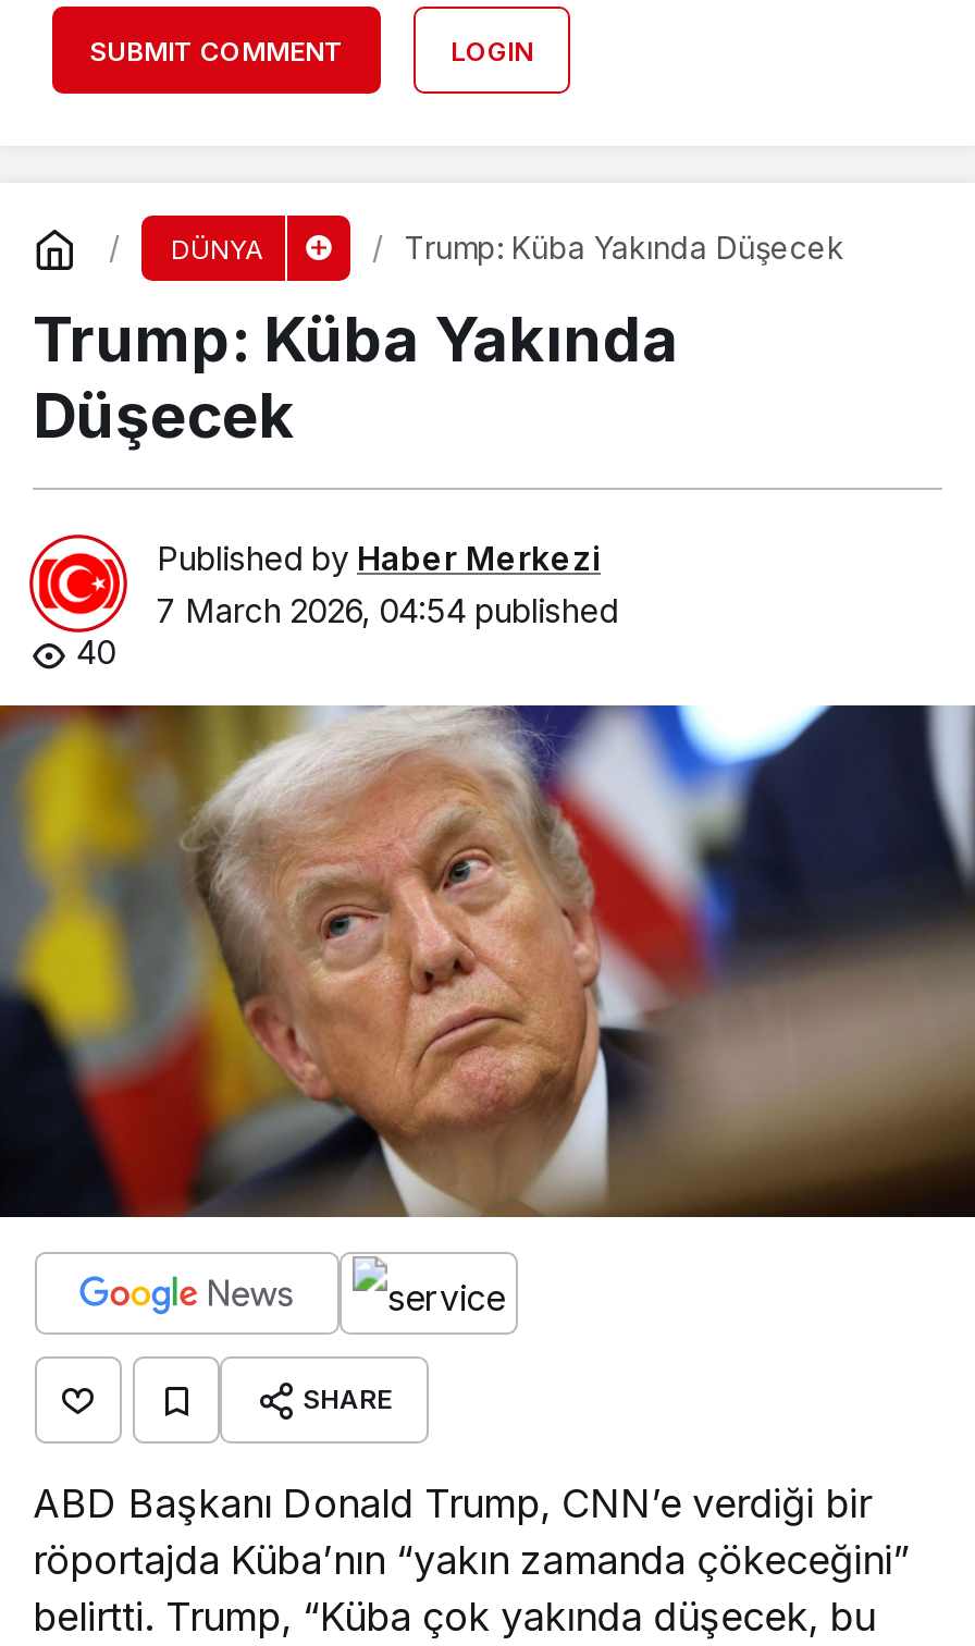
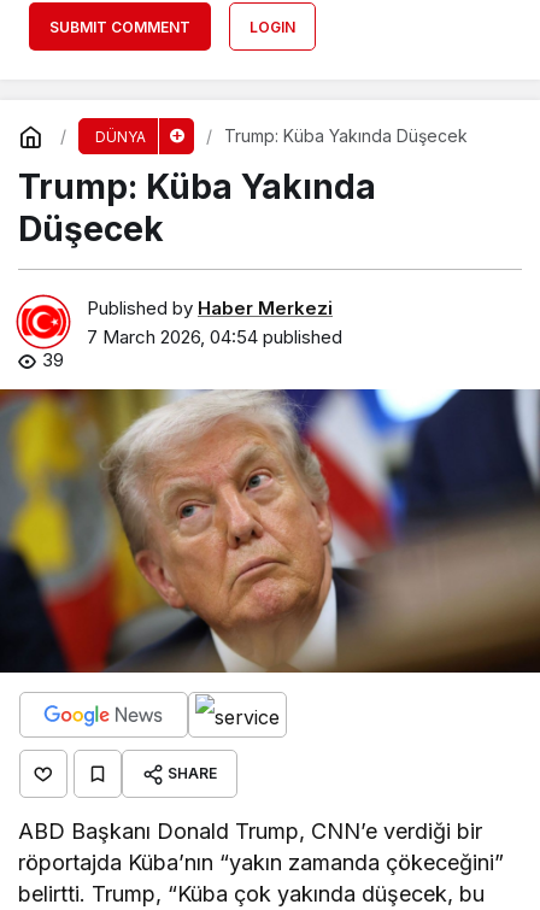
- 40
+ 39
